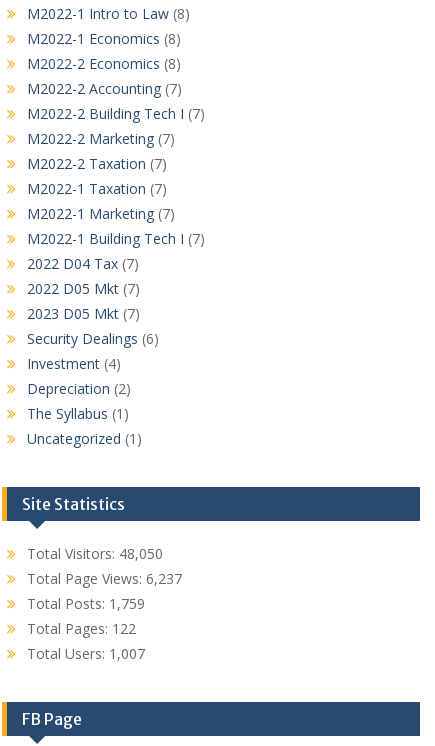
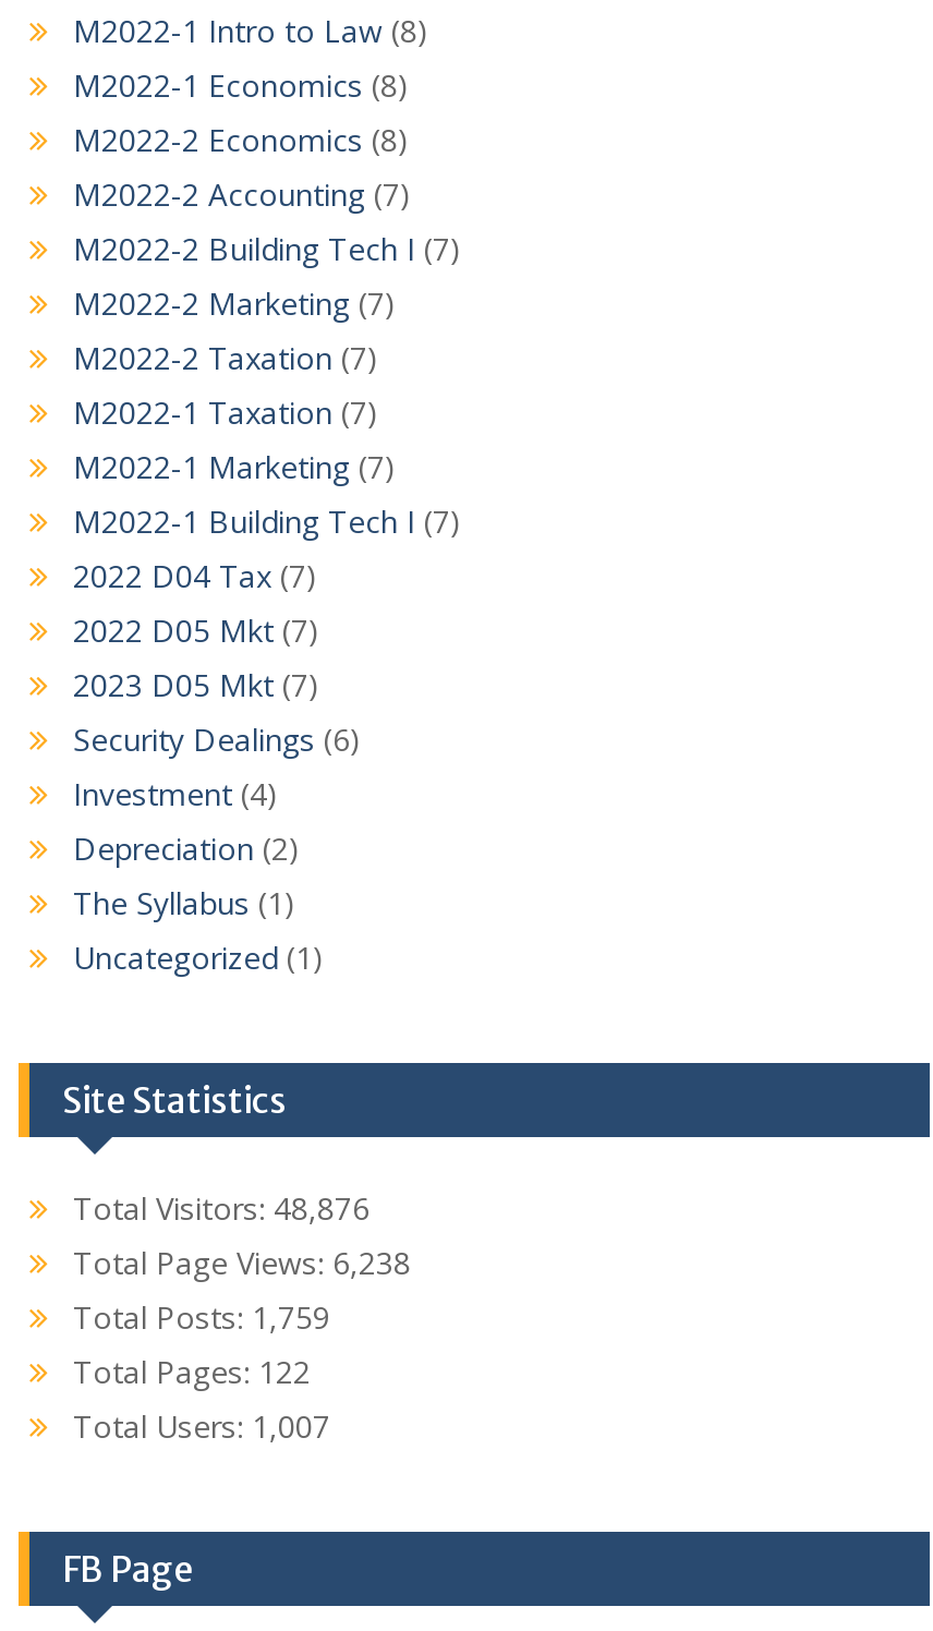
- Total Visitors: 48,050
+ Total Visitors: 48,876

- Total Page Views: 6,237
+ Total Page Views: 6,238
